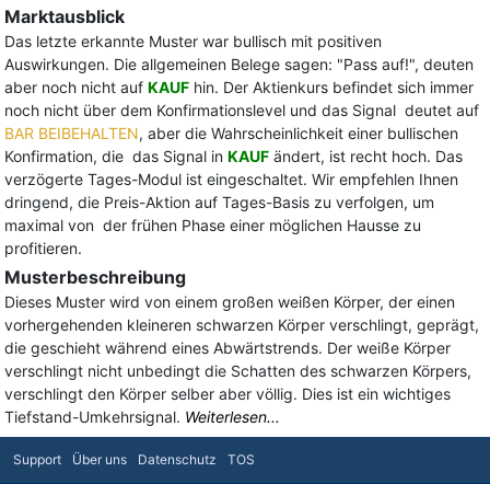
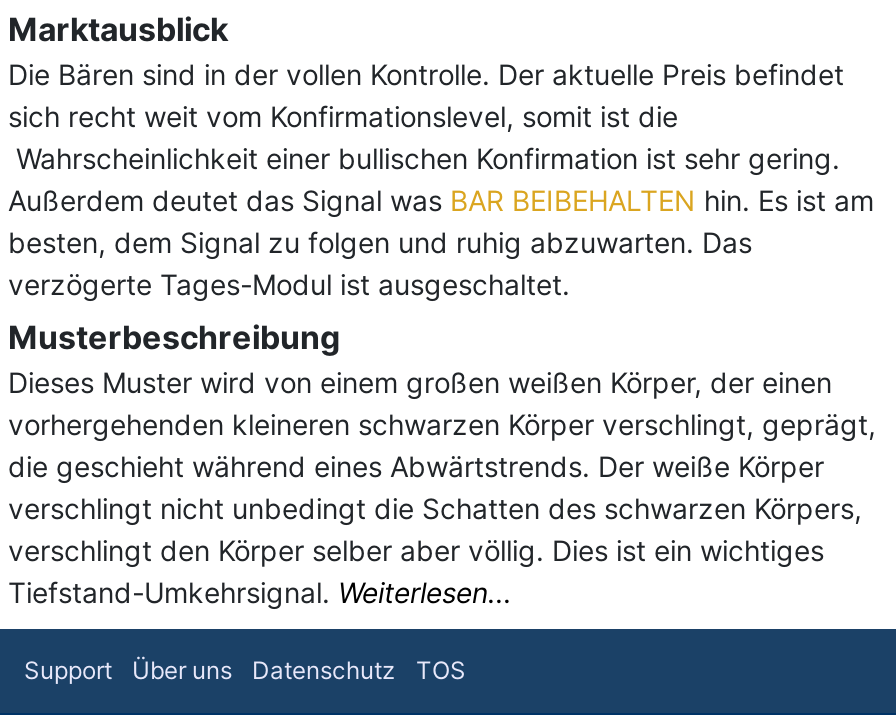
- Das letzte erkannte Muster war bullisch mit positiven
- Auswirkungen. Die allgemeinen Belege sagen: "Pass auf!", deuten
- aber noch nicht auf KAUF hin. Der Aktienkurs befindet sich immer
- noch nicht über dem Konfirmationslevel und das Signal deutet auf
- BAR BEIBEHALTEN, aber die Wahrscheinlichkeit einer bullischen
- Konfirmation, die das Signal in KAUF ändert, ist recht hoch. Das
- verzögerte Tages-Modul ist eingeschaltet. Wir empfehlen Ihnen
- dringend, die Preis-Aktion auf Tages-Basis zu verfolgen, um
- maximal von der frühen Phase einer möglichen Hausse zu
- profitieren.
+ Die Bären sind in der vollen Kontrolle. Der aktuelle Preis befindet
+ sich recht weit vom Konfirmationslevel, somit ist die
+ Wahrscheinlichkeit einer bullischen Konfirmation ist sehr gering.
+ Außerdem deutet das Signal was BAR BEIBEHALTEN hin. Es ist am
+ besten, dem Signal zu folgen und ruhig abzuwarten. Das
+ verzögerte Tages-Modul ist ausgeschaltet.
